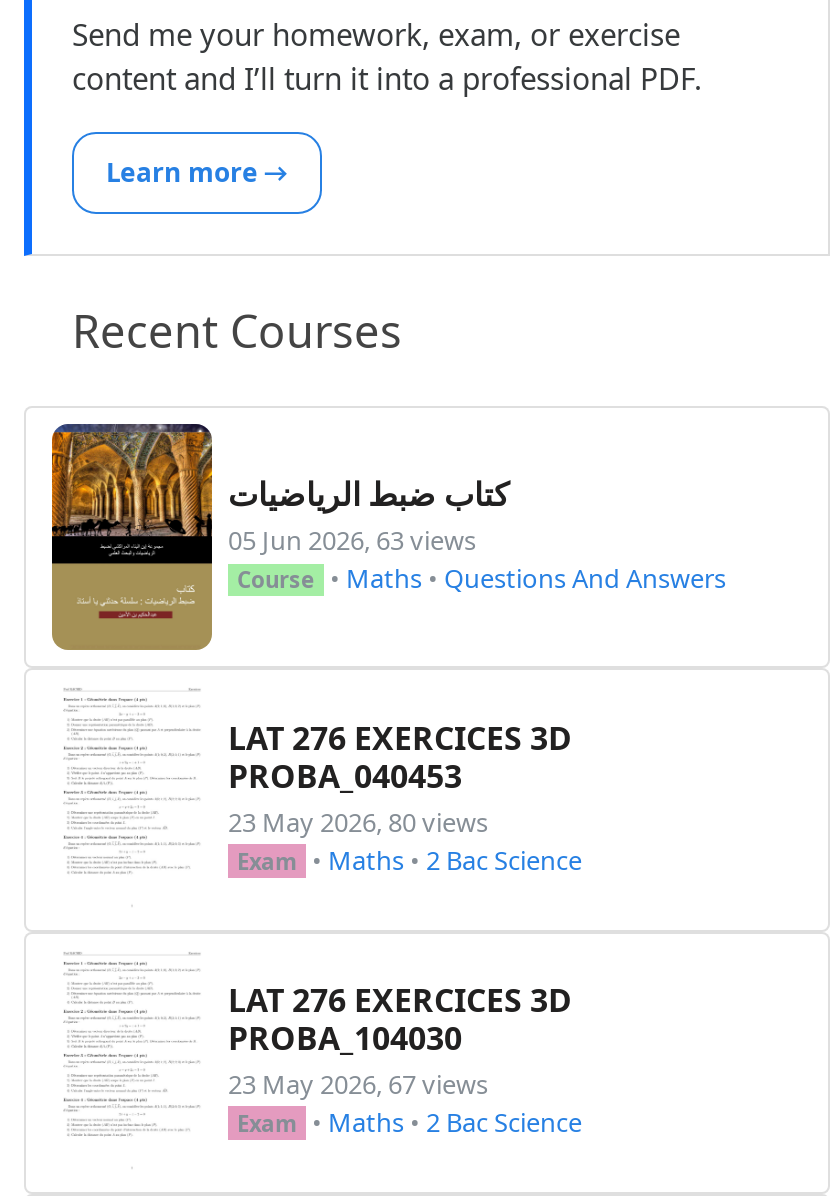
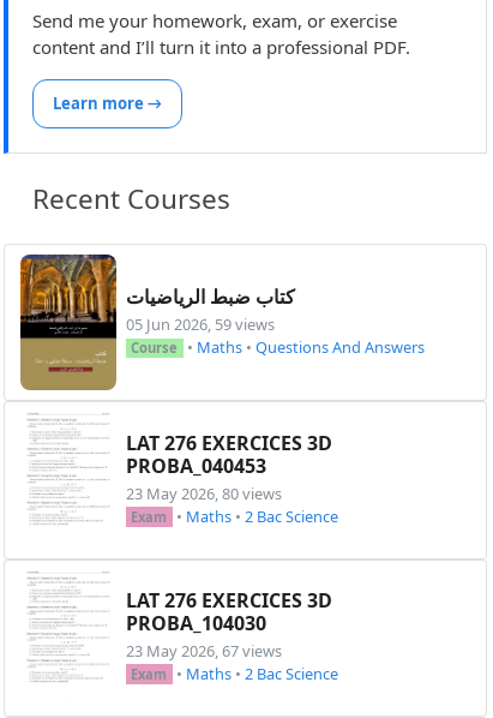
- 05 Jun 2026, 63 views
+ 05 Jun 2026, 59 views
